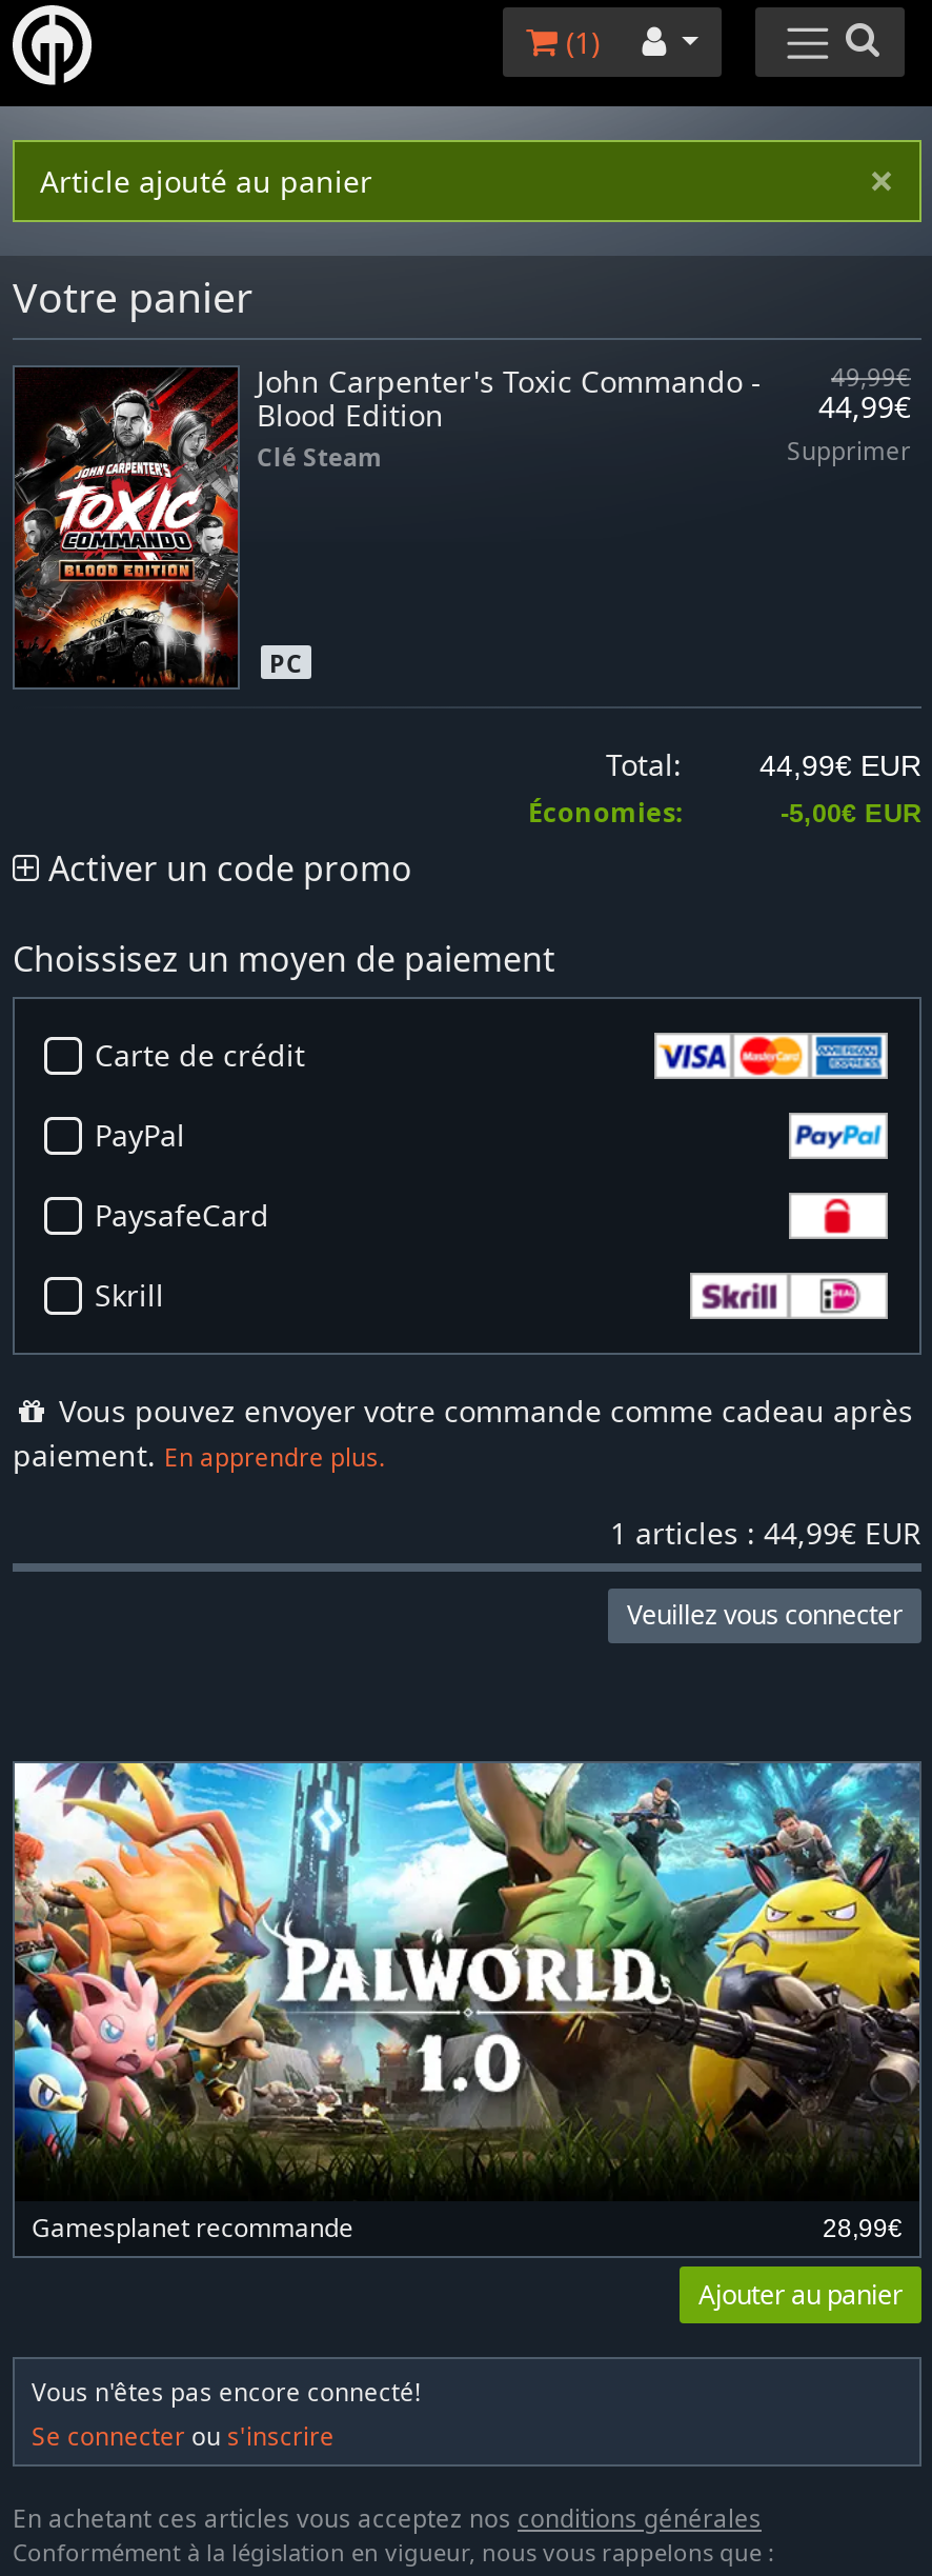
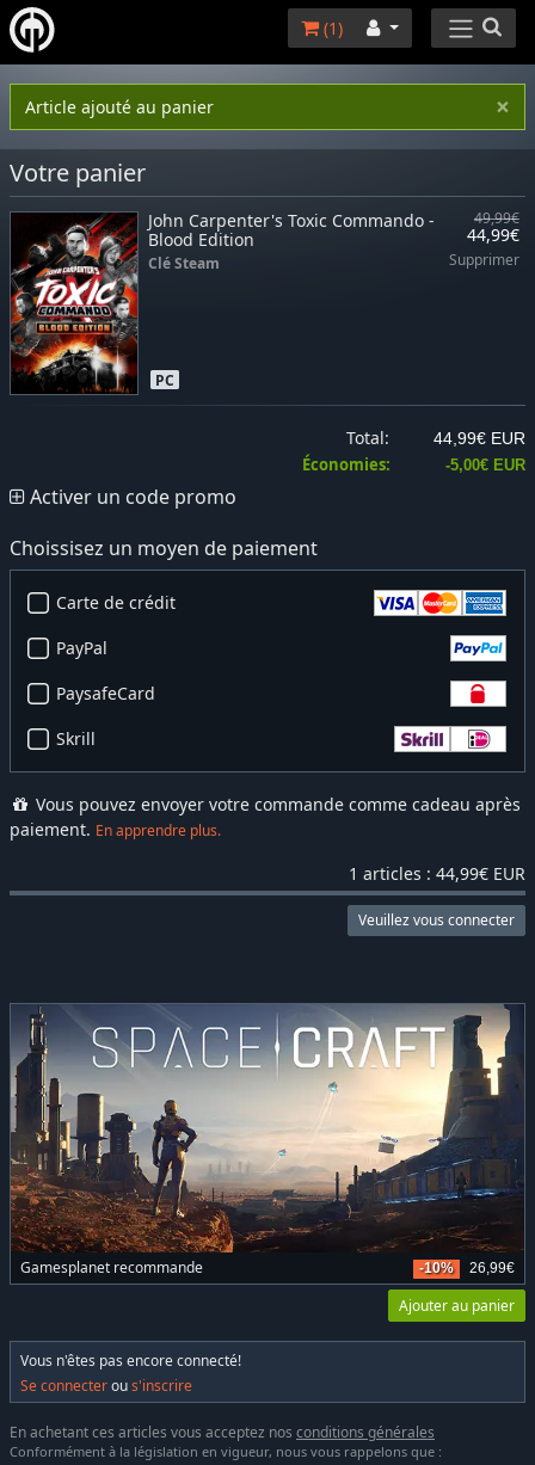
- [image]
- 28,99€
+ [image]
+ -10%
+ 26,99€
